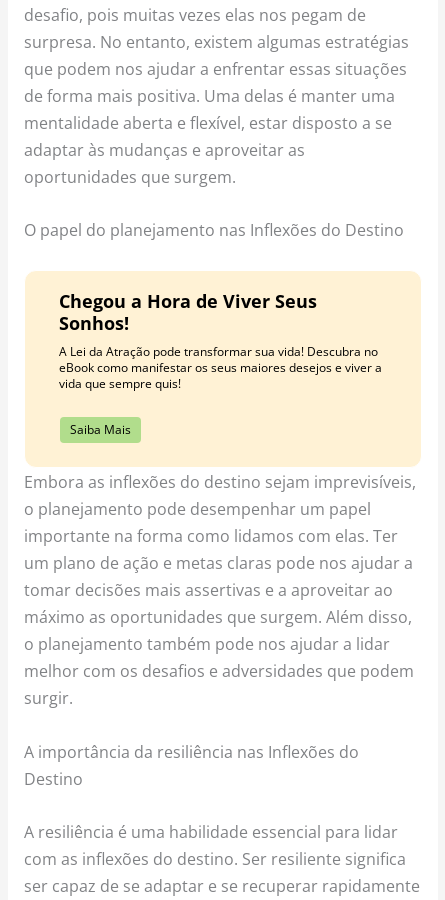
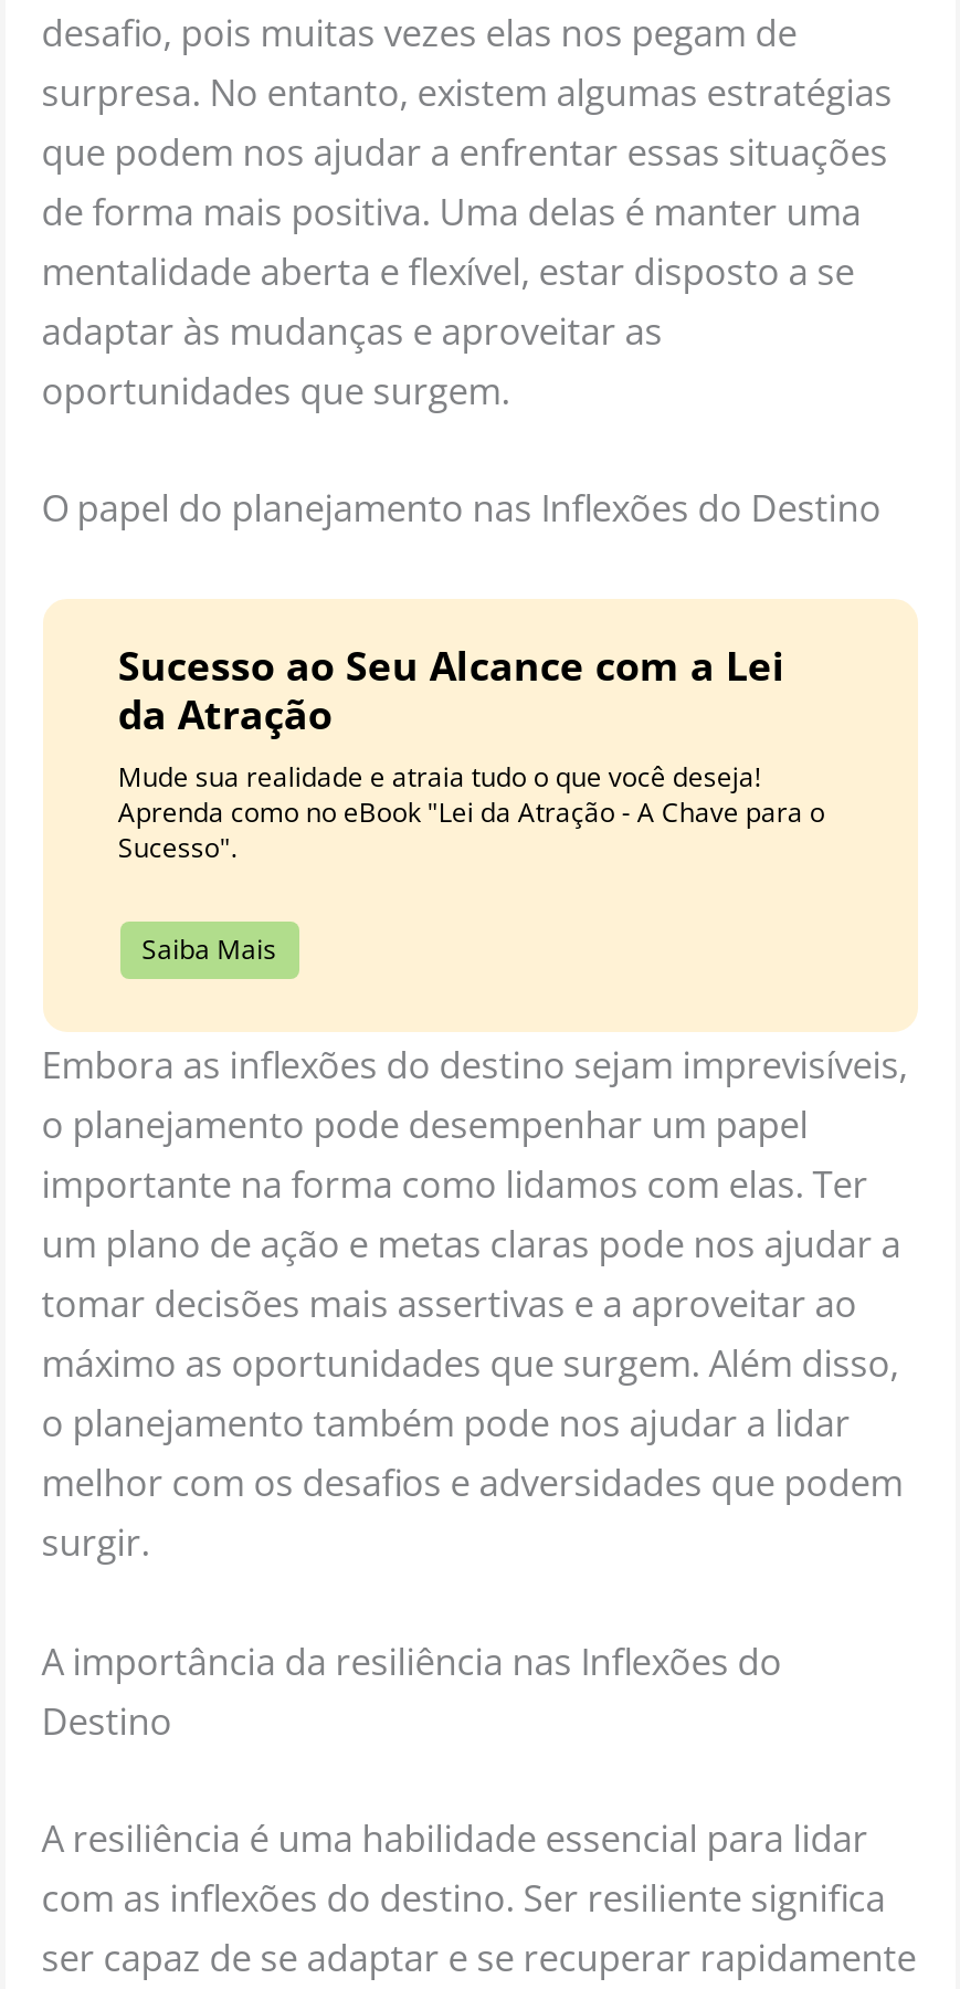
- Chegou a Hora de Viver Seus
- Sonhos!
- A Lei da Atração pode transformar sua vida! Descubra no
- eBook como manifestar os seus maiores desejos e viver a
- vida que sempre quis!
+ Sucesso ao Seu Alcance com a Lei
+ da Atração
+ Mude sua realidade e atraia tudo o que você deseja!
+ Aprenda como no eBook "Lei da Atração - A Chave para o
+ Sucesso".
